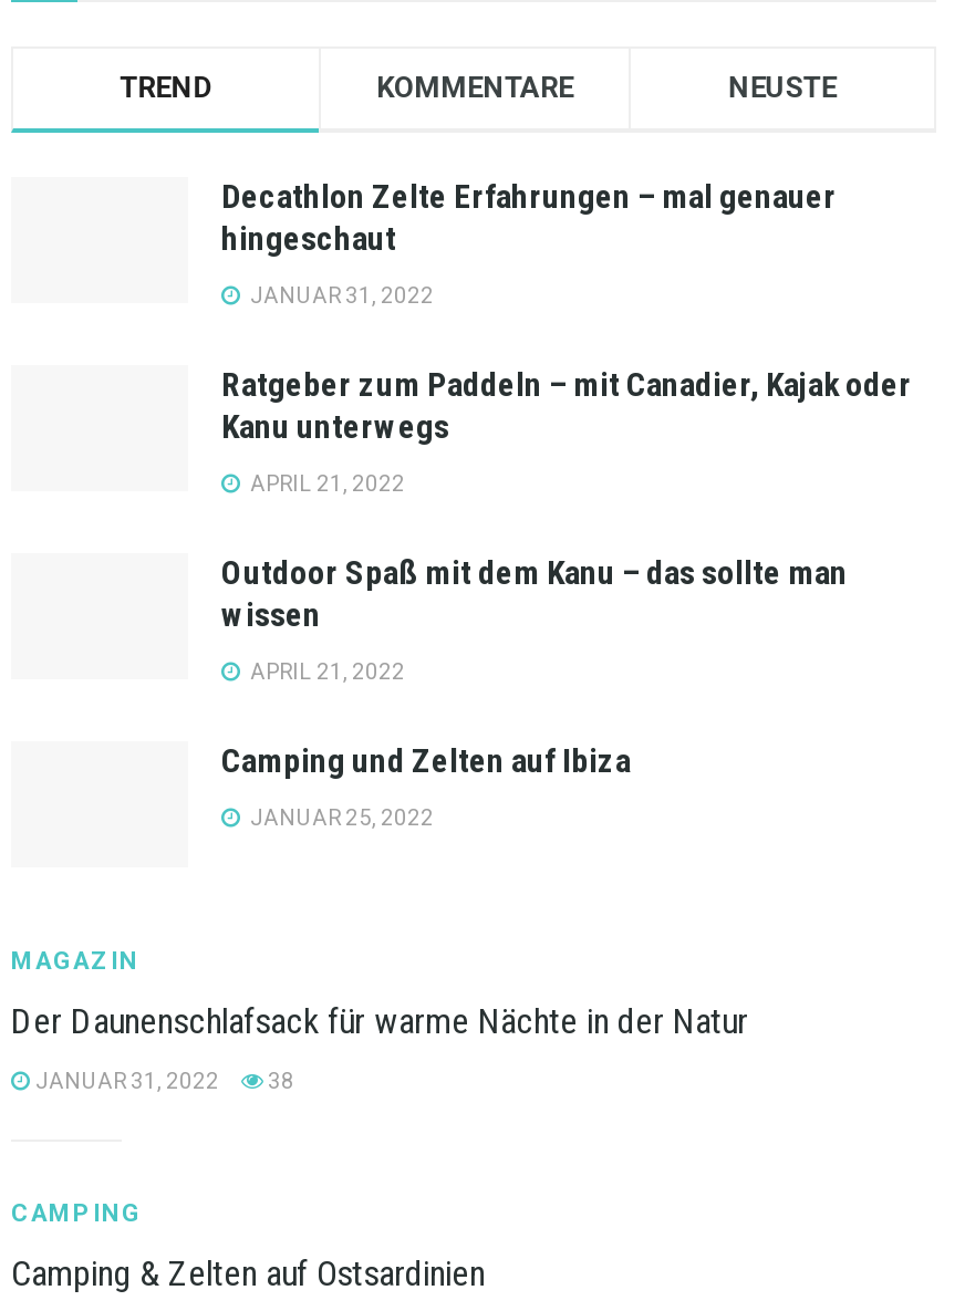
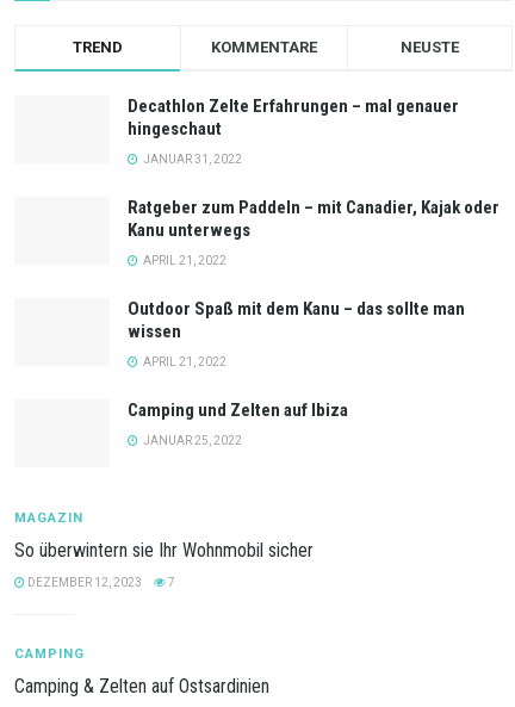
- Der Daunenschlafsack für warme Nächte in der Natur
+ So überwintern sie Ihr Wohnmobil sicher

- JANUAR 31, 2022
- 38
+ DEZEMBER 12, 2023
+ 7
